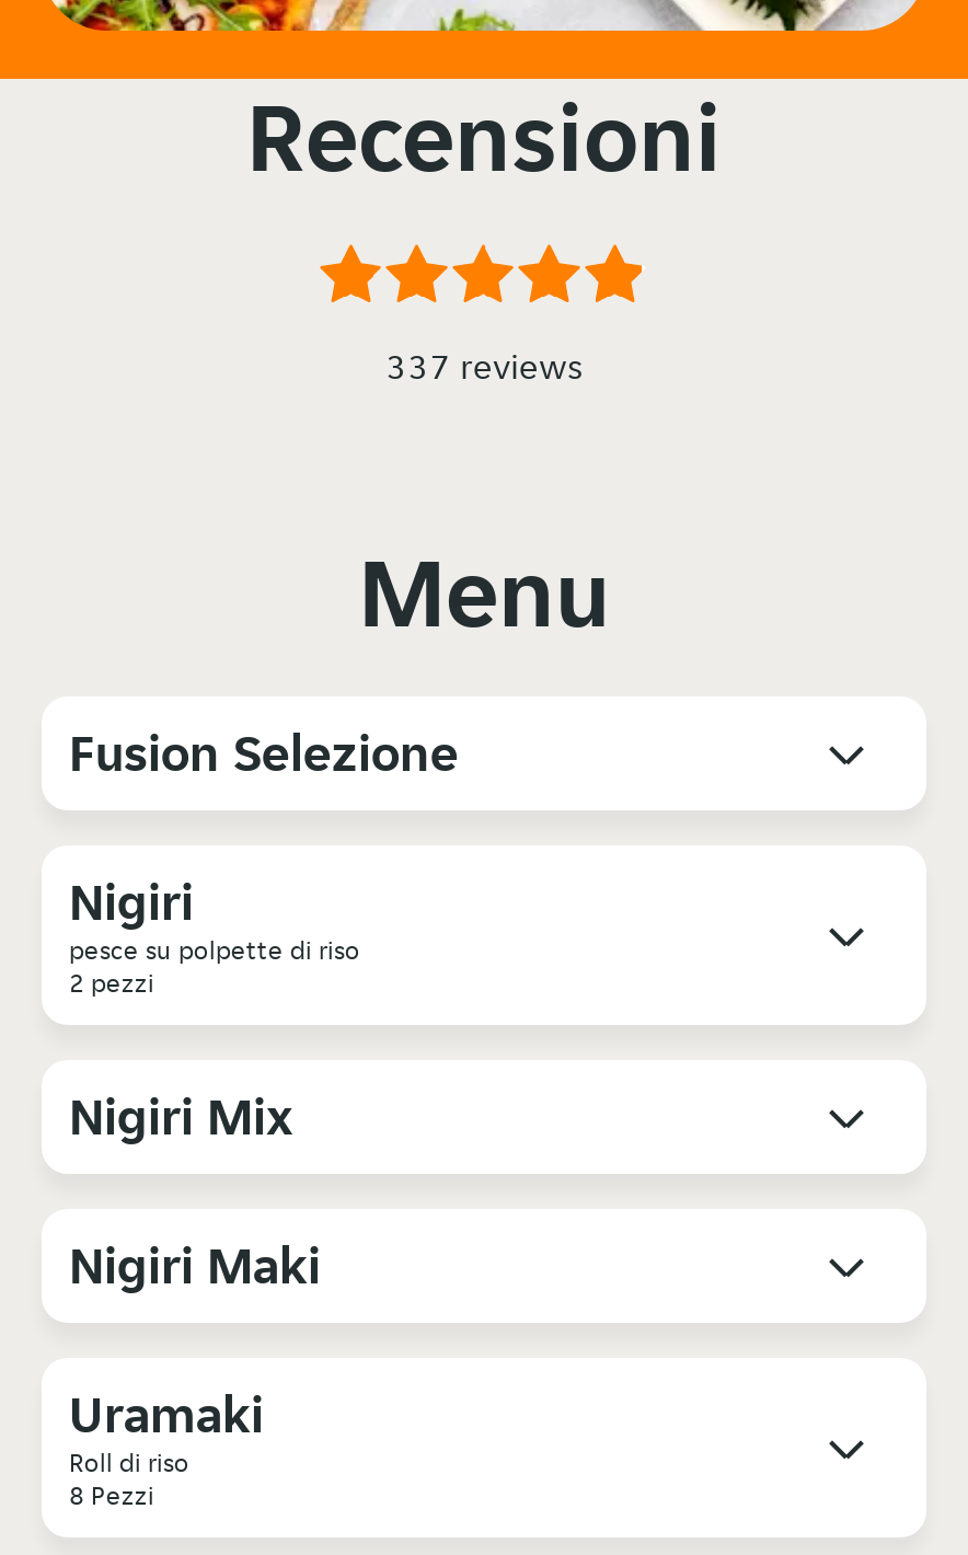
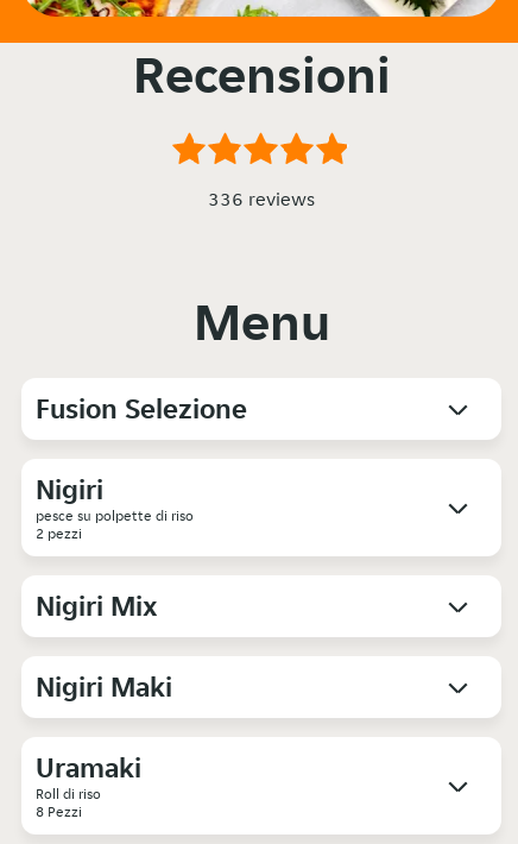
- 337 reviews
+ 336 reviews
